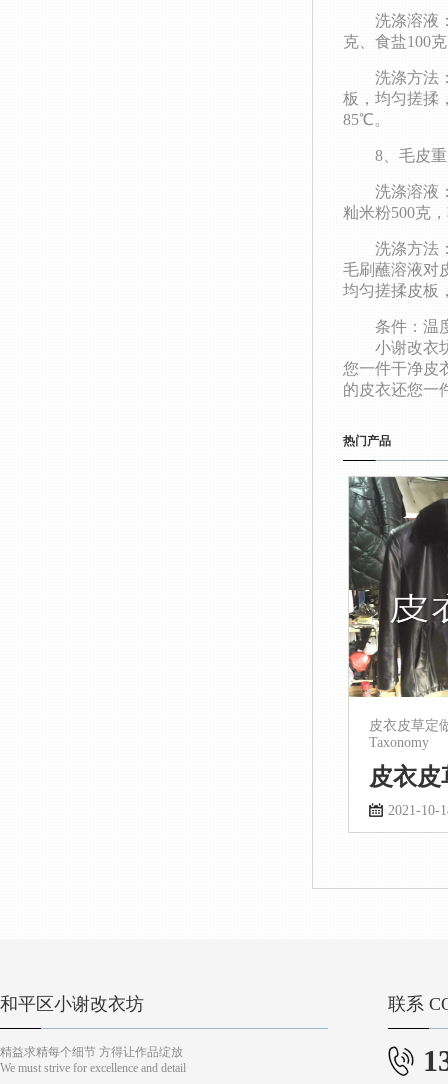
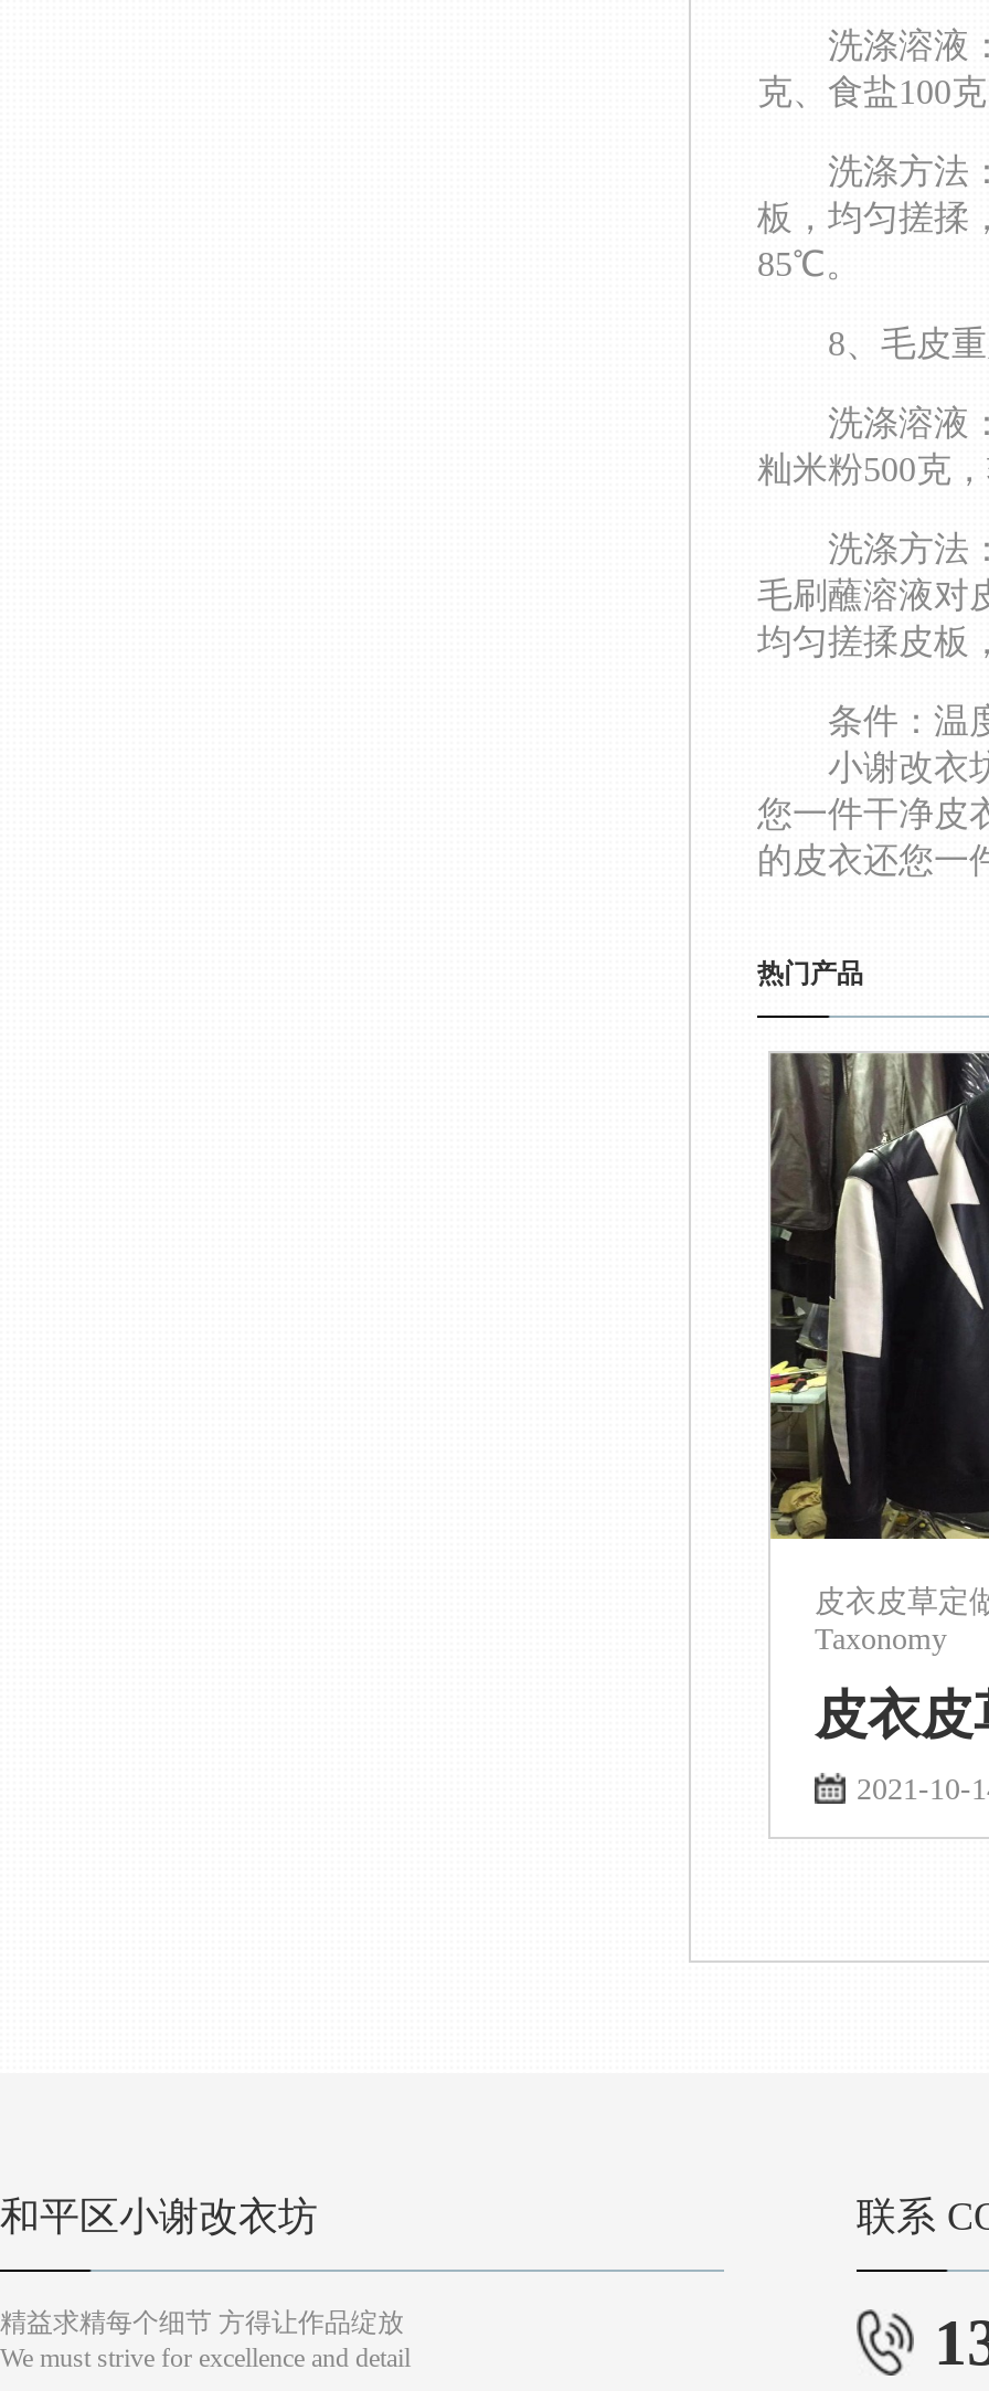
- [image]
+ [image]
